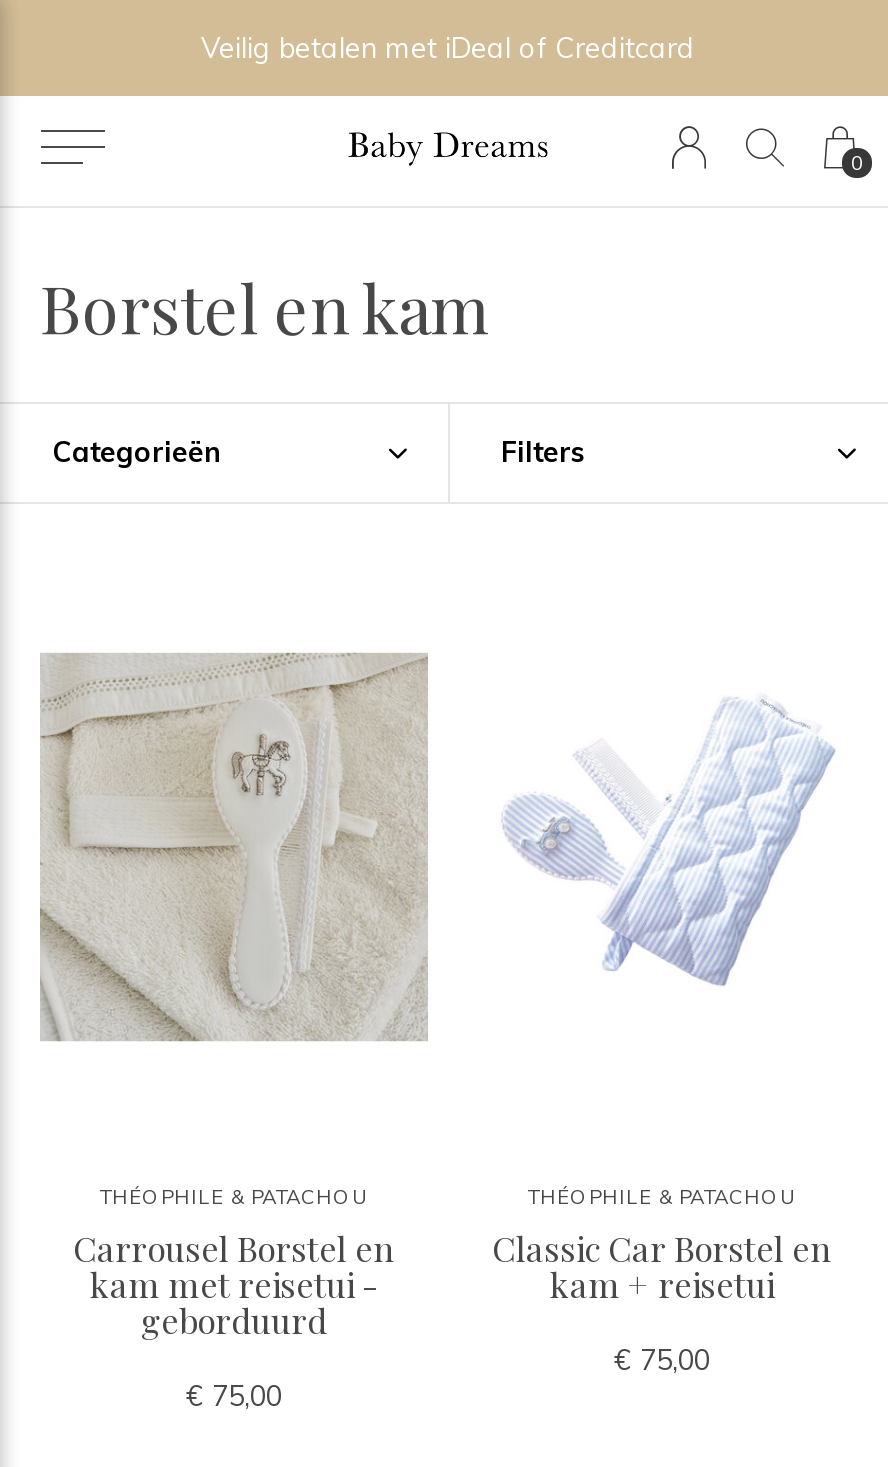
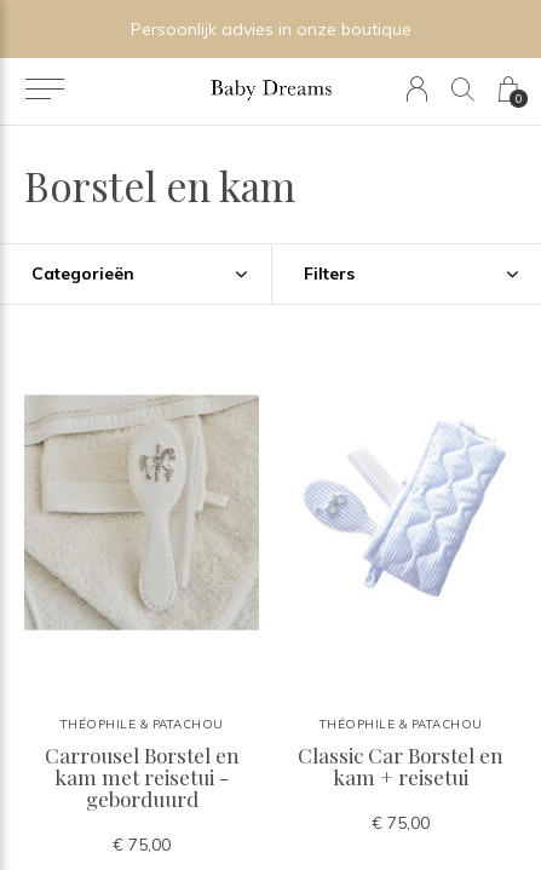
- Veilig betalen met iDeal of Creditcard
+ Persoonlijk advies in onze boutique
